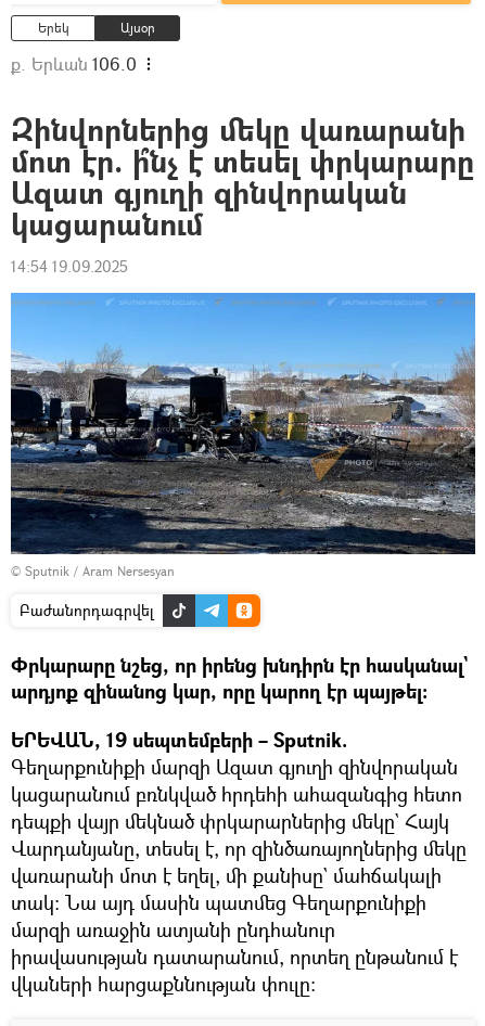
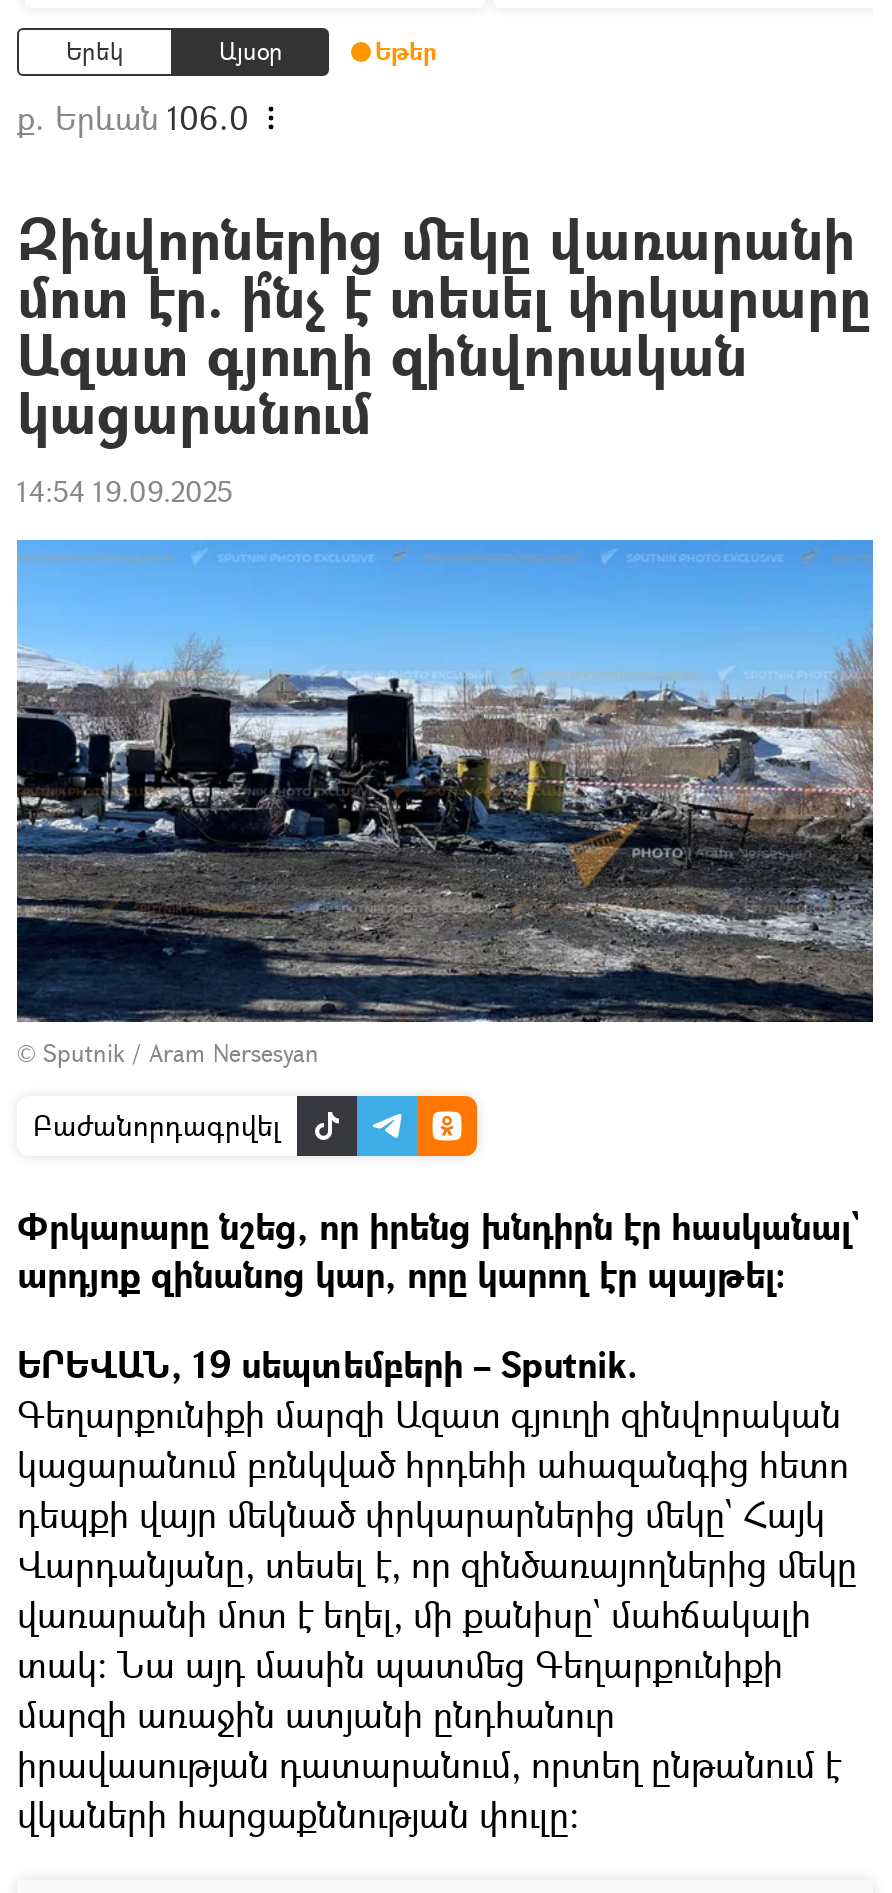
+ Եթեր
